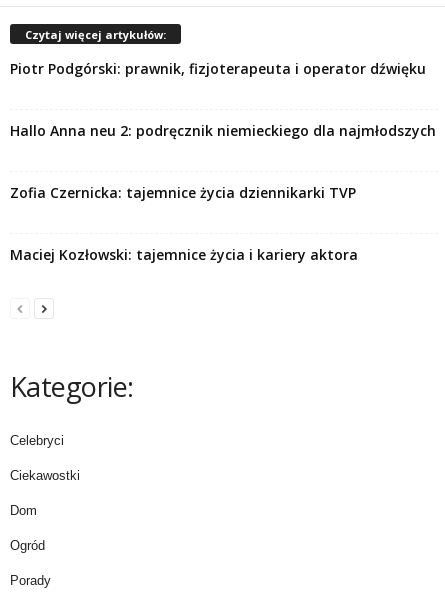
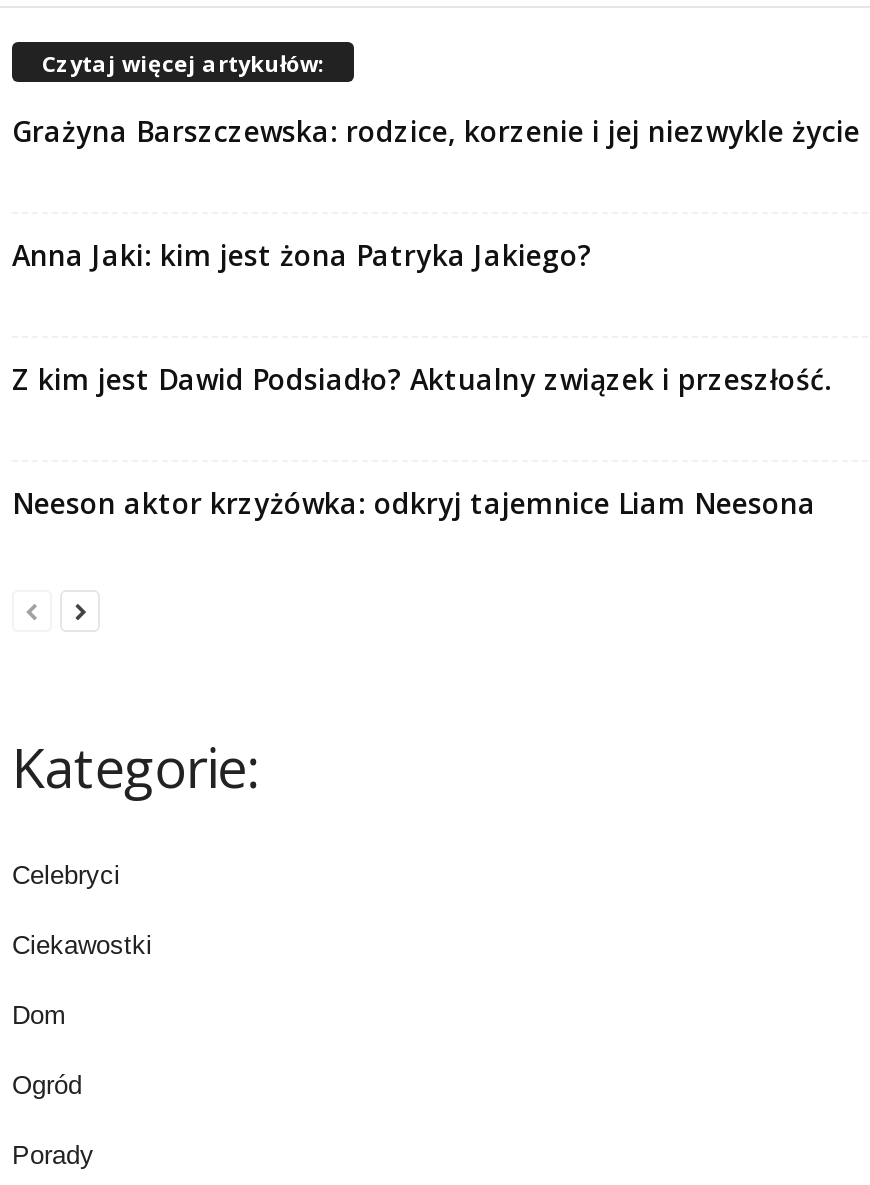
- Piotr Podgórski: prawnik, fizjoterapeuta i operator dźwięku
+ Grażyna Barszczewska: rodzice, korzenie i jej niezwykle życie

- Hallo Anna neu 2: podręcznik niemieckiego dla najmłodszych
+ Anna Jaki: kim jest żona Patryka Jakiego?

- Zofia Czernicka: tajemnice życia dziennikarki TVP
+ Z kim jest Dawid Podsiadło? Aktualny związek i przeszłość.

- Maciej Kozłowski: tajemnice życia i kariery aktora
+ Neeson aktor krzyżówka: odkryj tajemnice Liam Neesona
